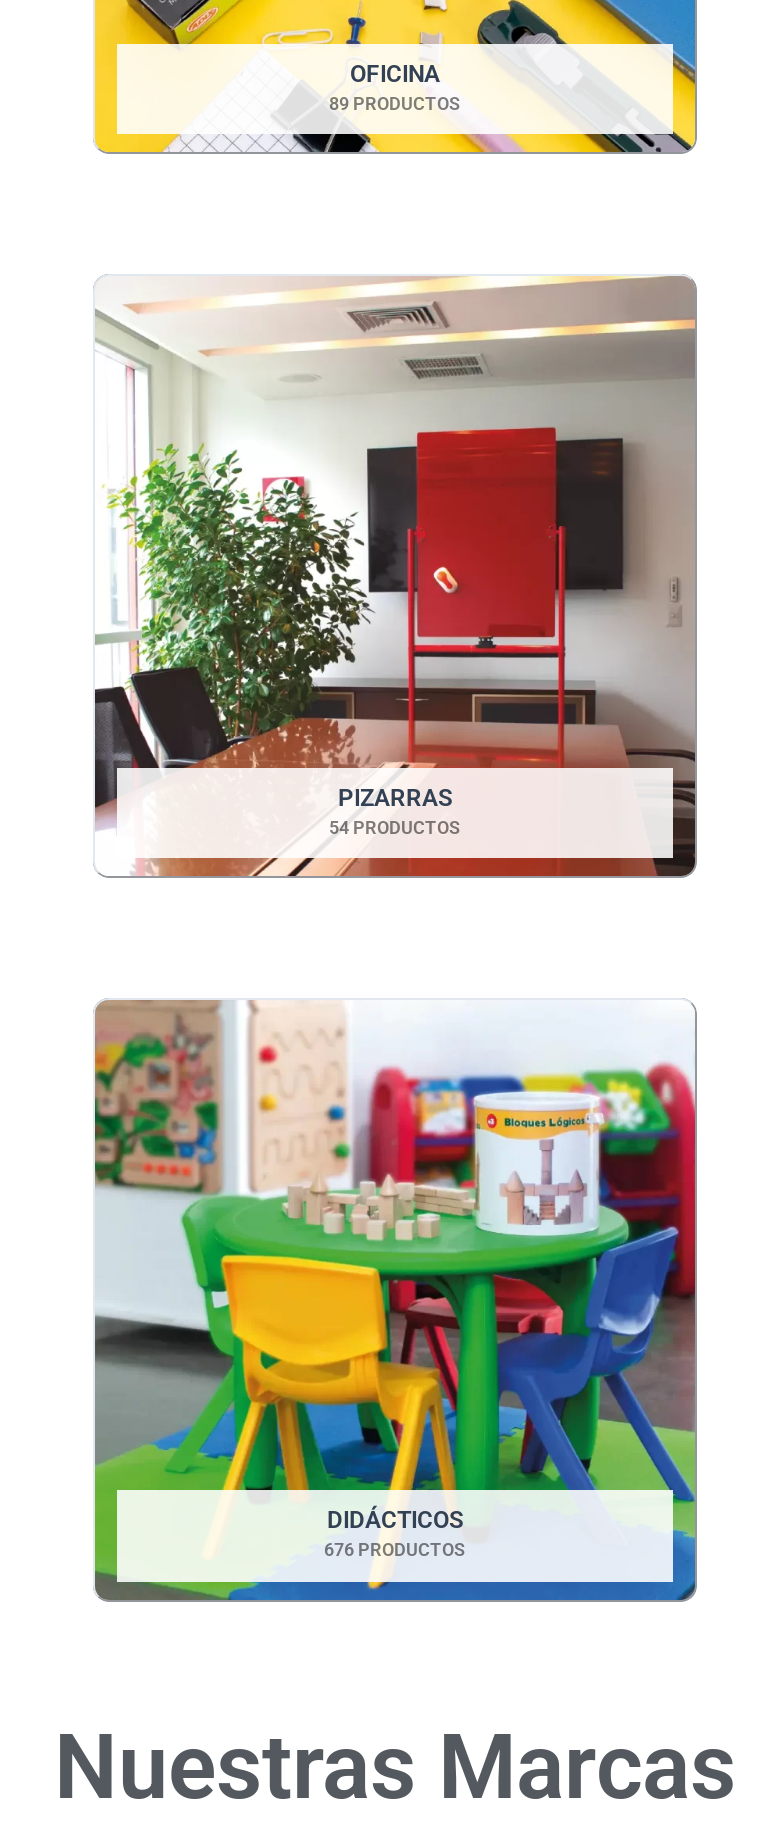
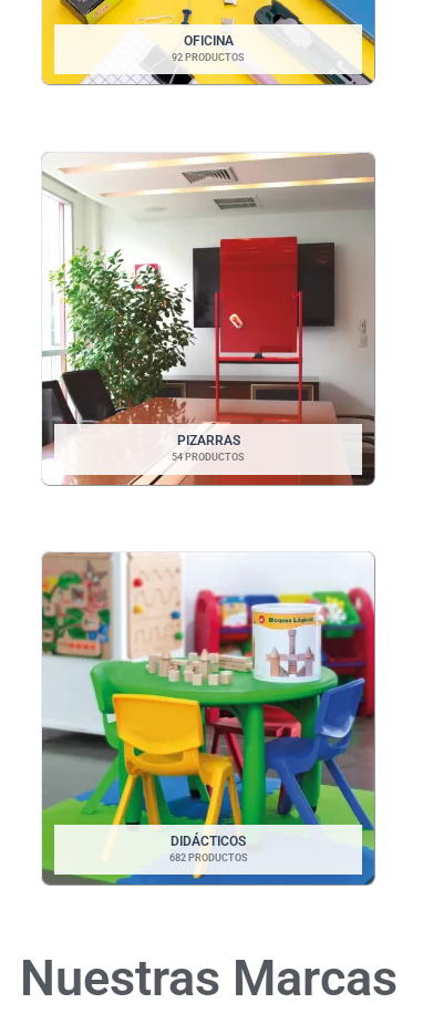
- 89 PRODUCTOS
+ 92 PRODUCTOS

- 676 PRODUCTOS
+ 682 PRODUCTOS
